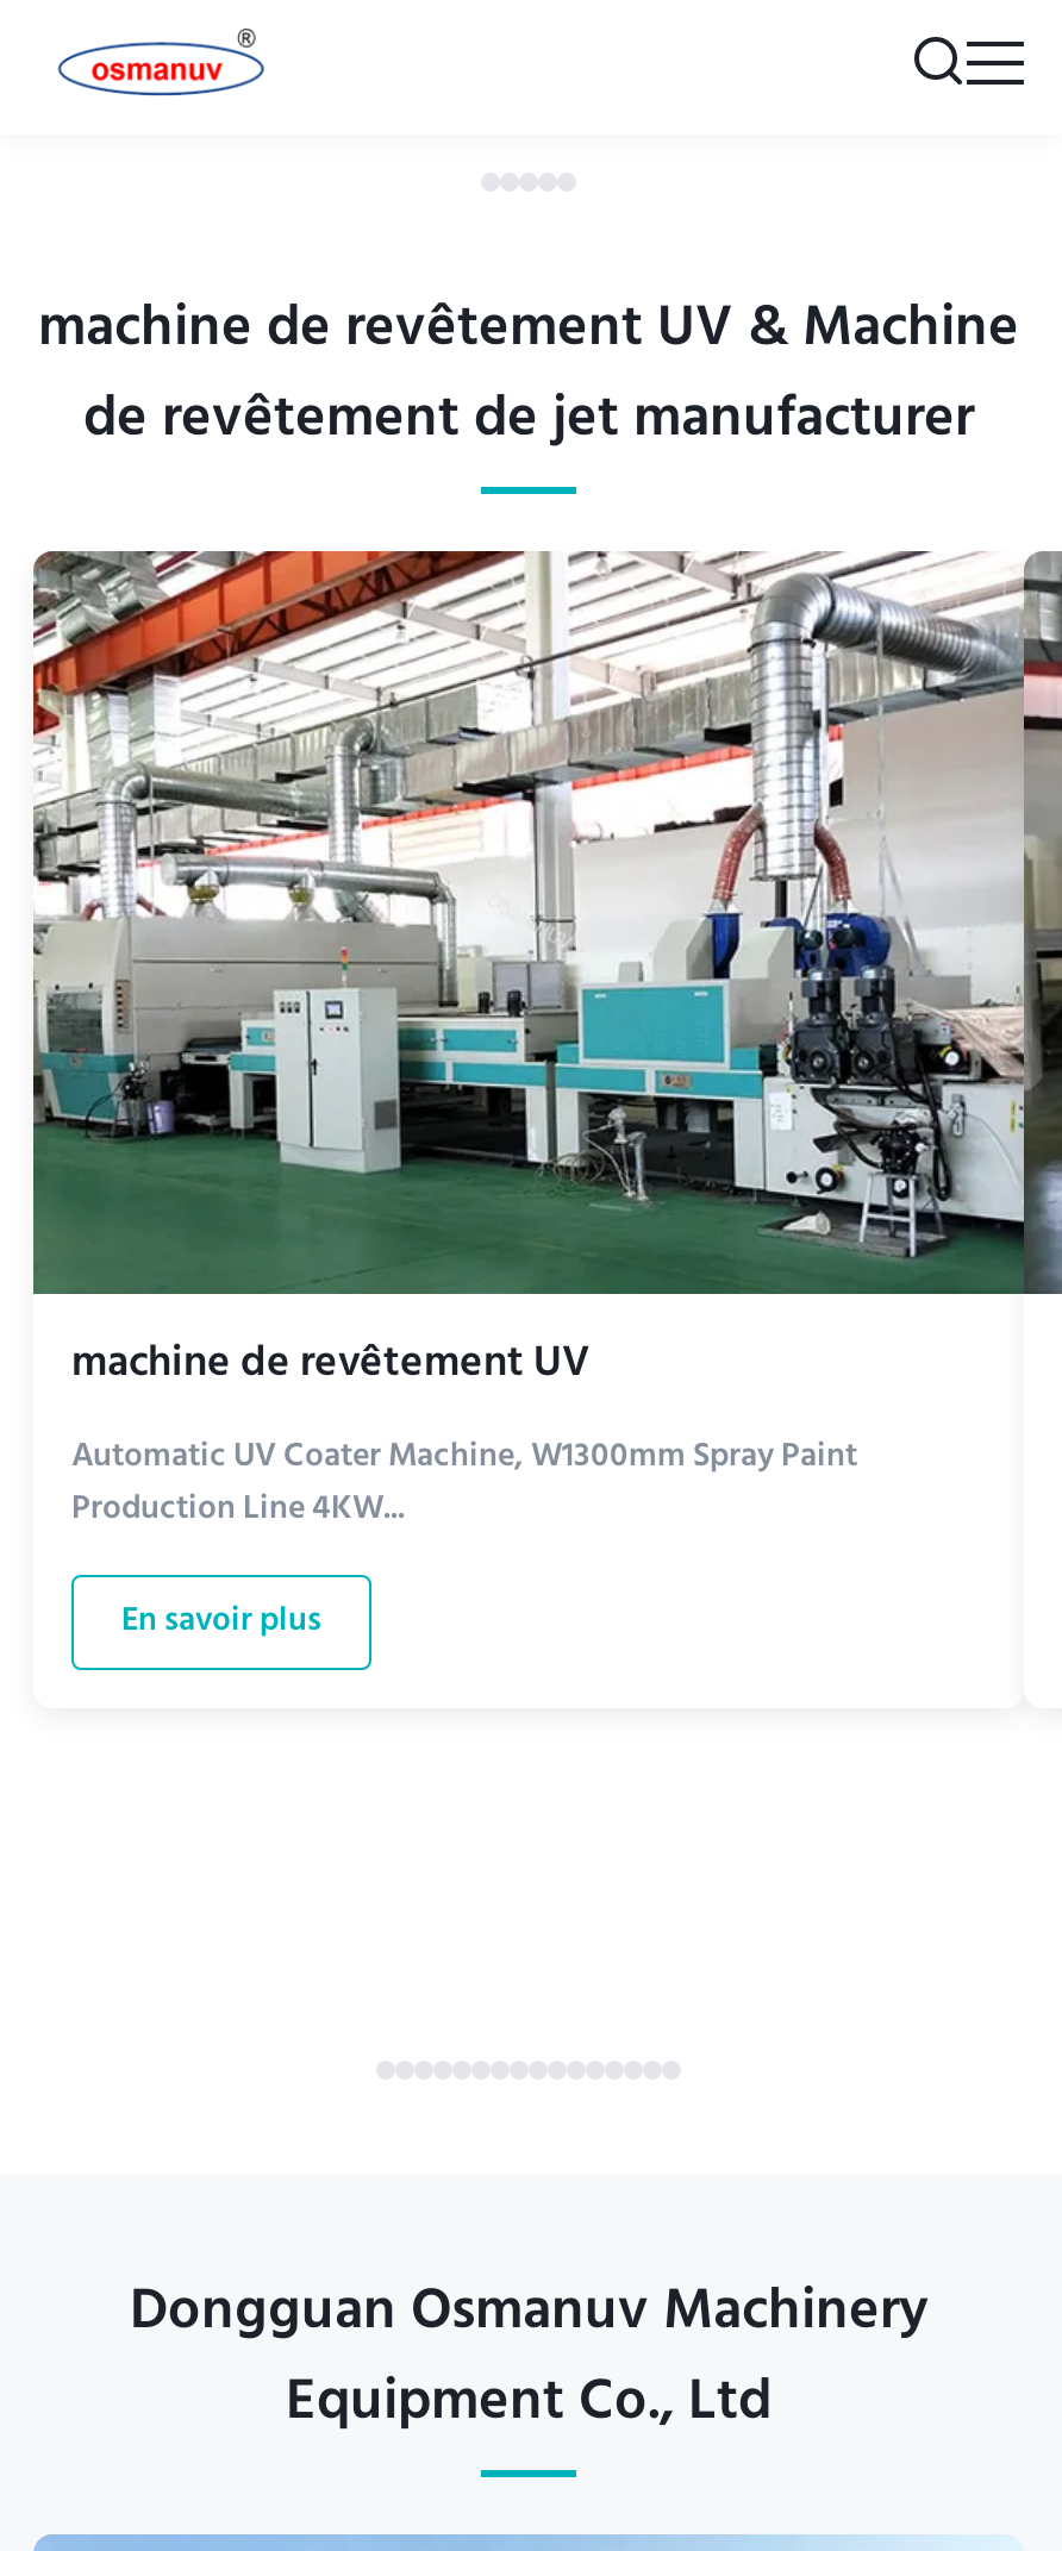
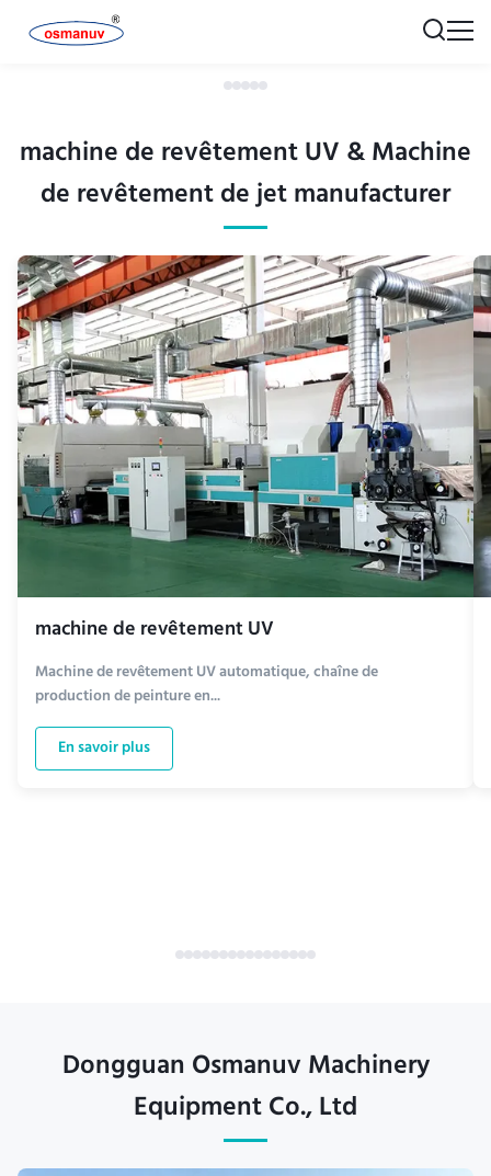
- Automatic UV Coater Machine, W1300mm Spray Paint
- Production Line 4KW...
+ Machine de revêtement UV automatique, chaîne de
+ production de peinture en...
